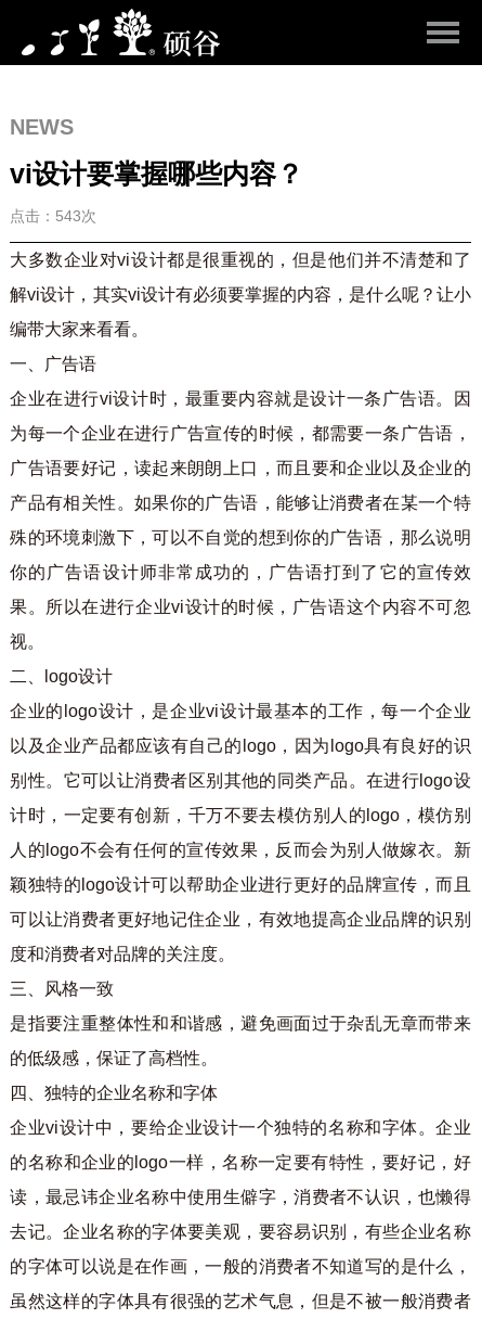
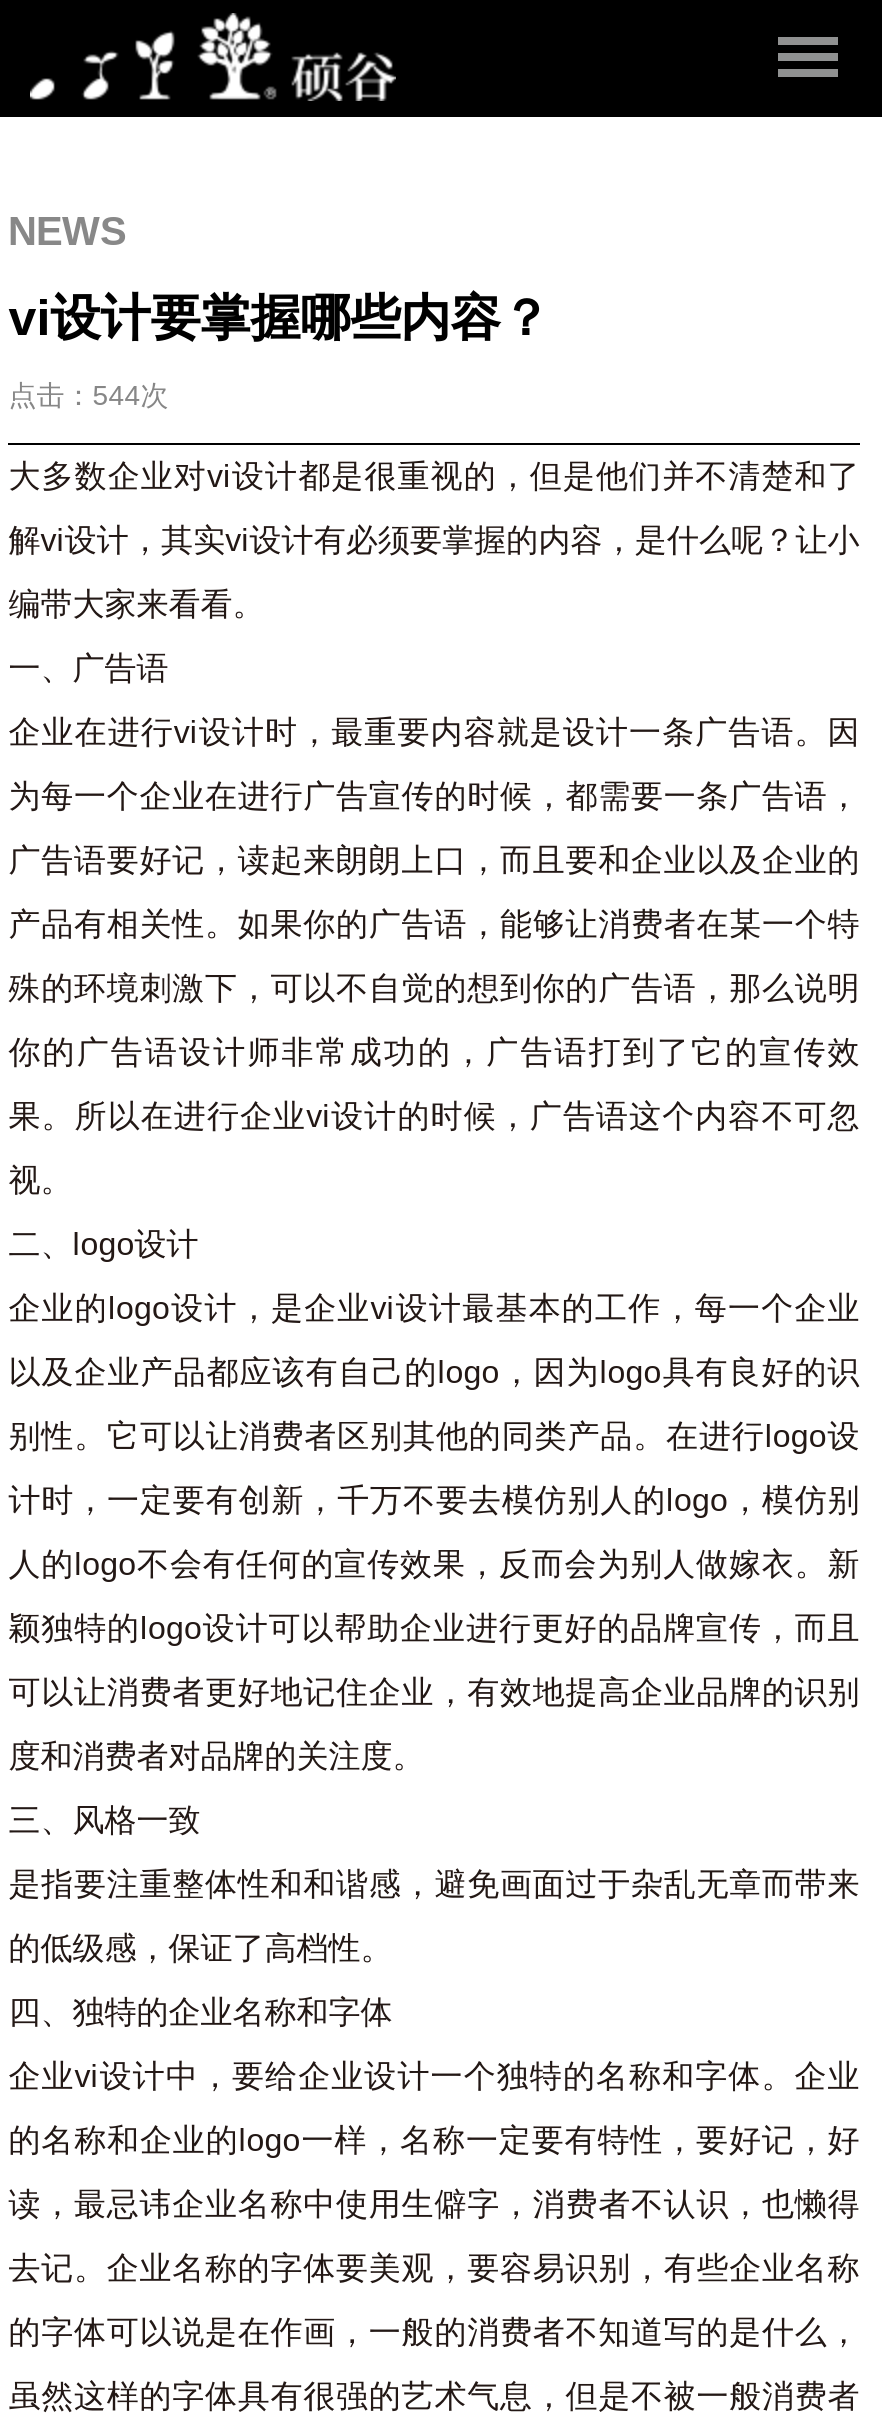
- 点击：543次
+ 点击：544次
